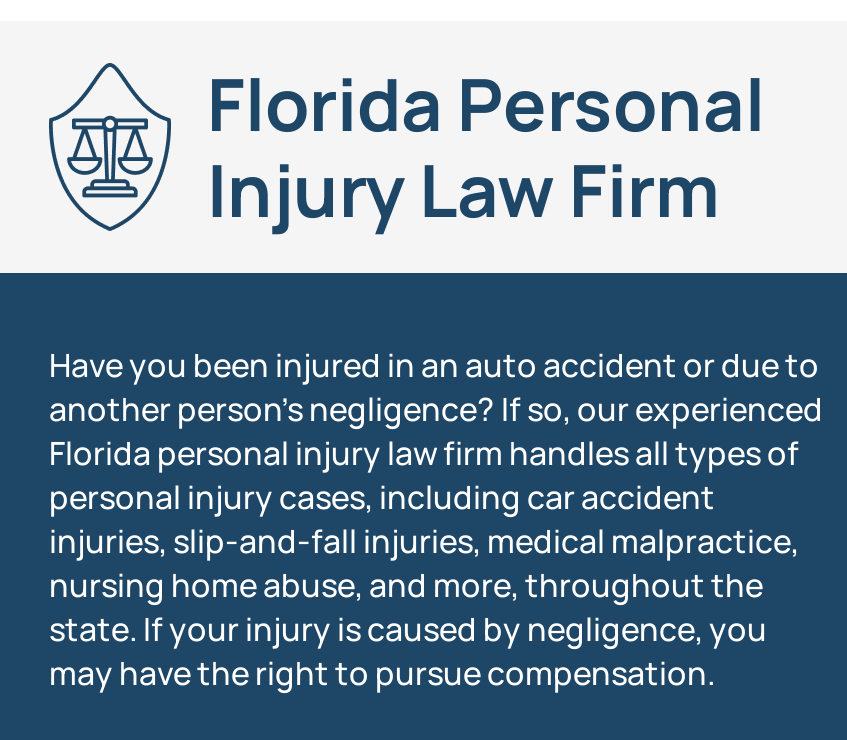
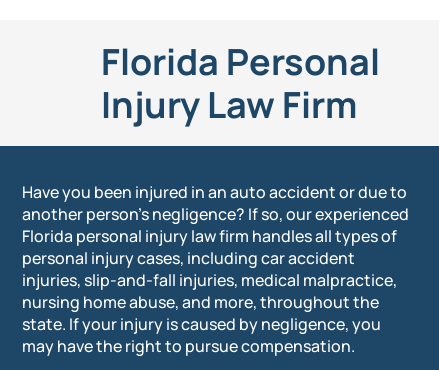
- [image]
